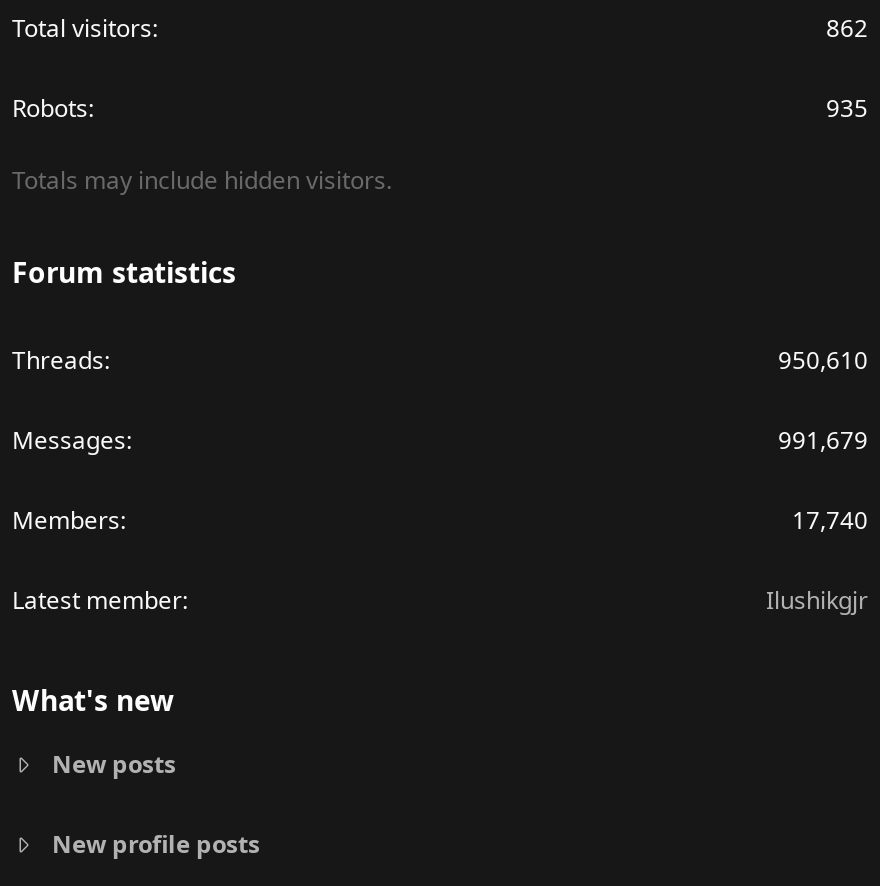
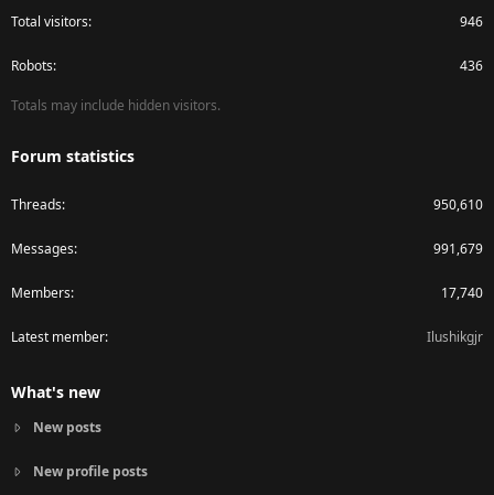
- 862
+ 946

- 935
+ 436
